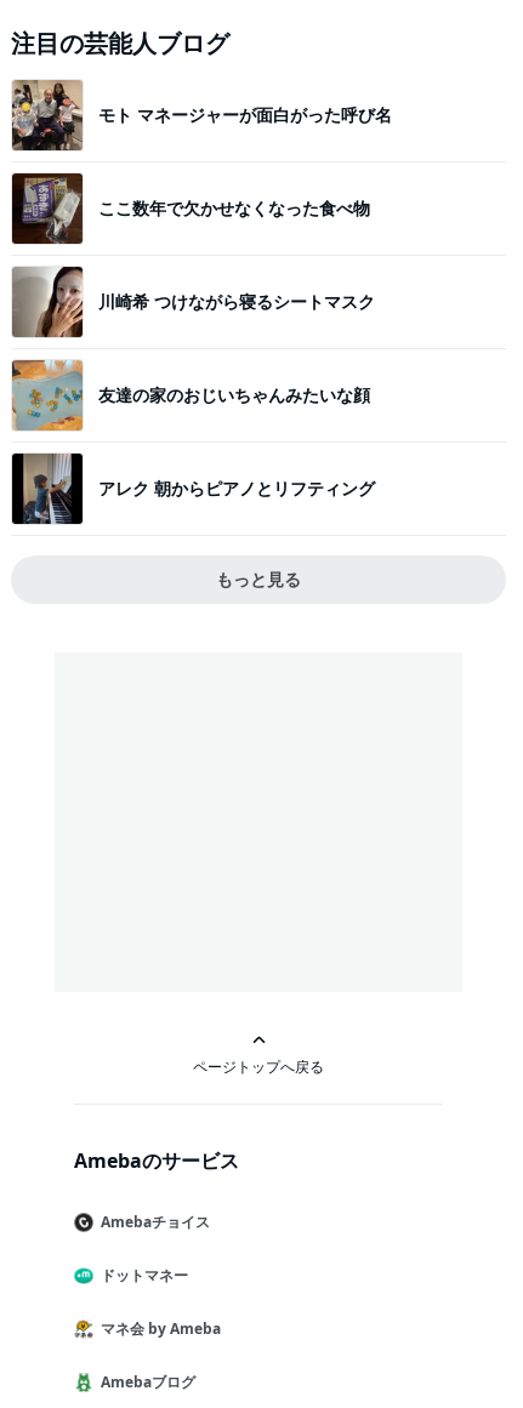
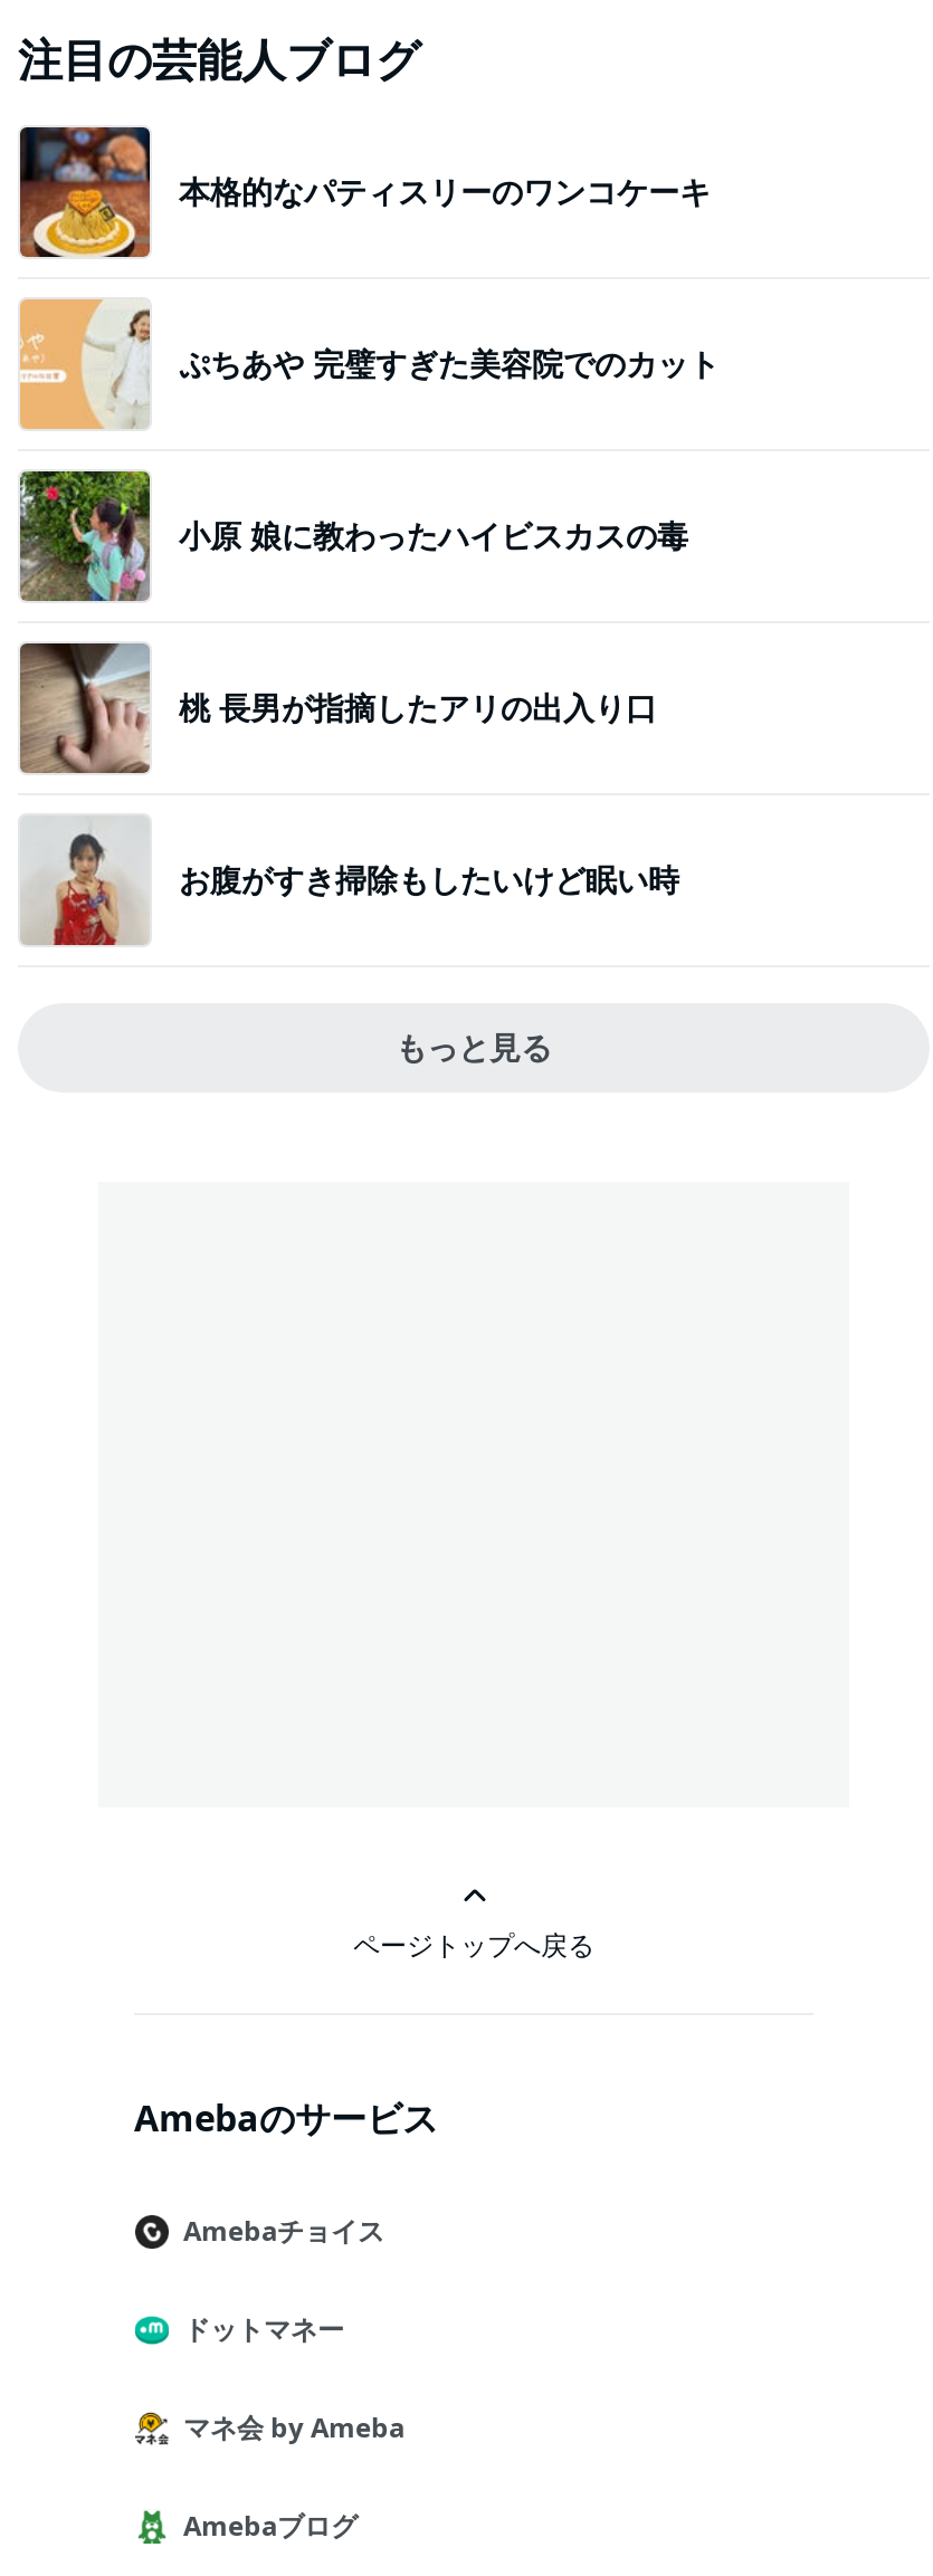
- [image]
- モト マネージャーが面白がった呼び名
+ [image]
+ 本格的なパティスリーのワンコケーキ

- [image]
- ここ数年で欠かせなくなった食べ物
+ [image]
+ ぷちあや 完璧すぎた美容院でのカット

- [image]
- 川崎希 つけながら寝るシートマスク
+ [image]
+ 小原 娘に教わったハイビスカスの毒

- [image]
- 友達の家のおじいちゃんみたいな顔
+ [image]
+ 桃 長男が指摘したアリの出入り口

- [image]
- アレク 朝からピアノとリフティング
+ [image]
+ お腹がすき掃除もしたいけど眠い時
